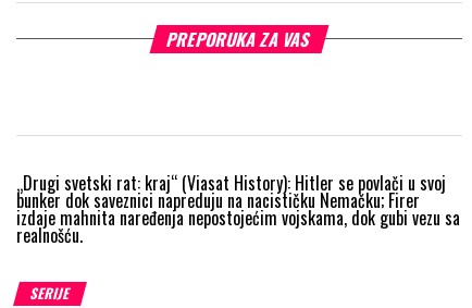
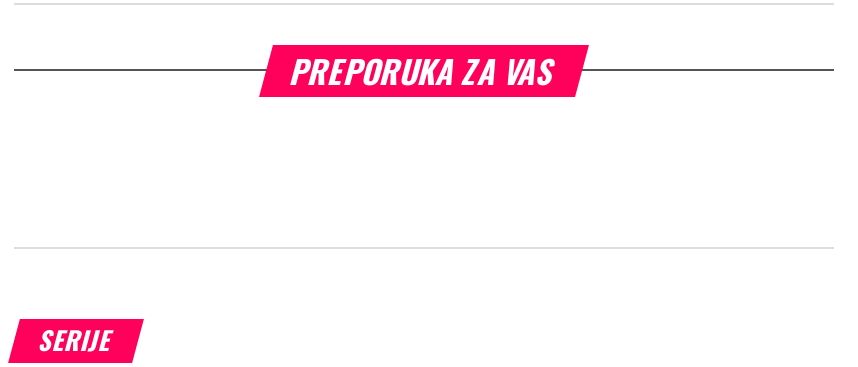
- „Drugi svetski rat: kraj“ (Viasat History): Hitler se povlači u svoj
- bunker dok saveznici napreduju na nacističku Nemačku; Firer
- izdaje mahnita naređenja nepostojećim vojskama, dok gubi vezu sa
- realnošću.
